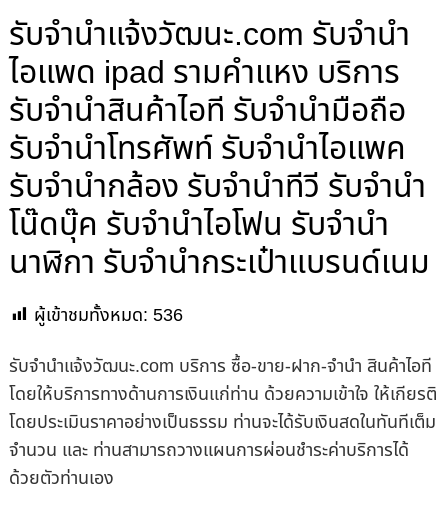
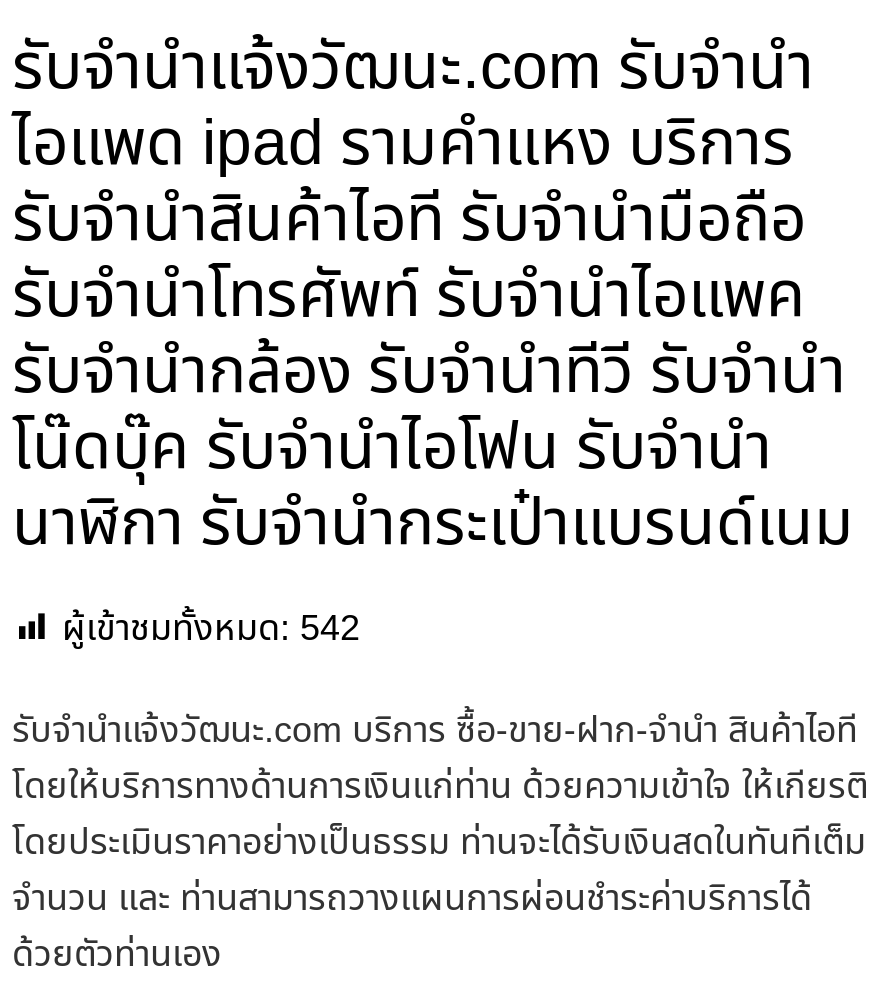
- ผู้เข้าชมทั้งหมด: 536
+ ผู้เข้าชมทั้งหมด: 542
